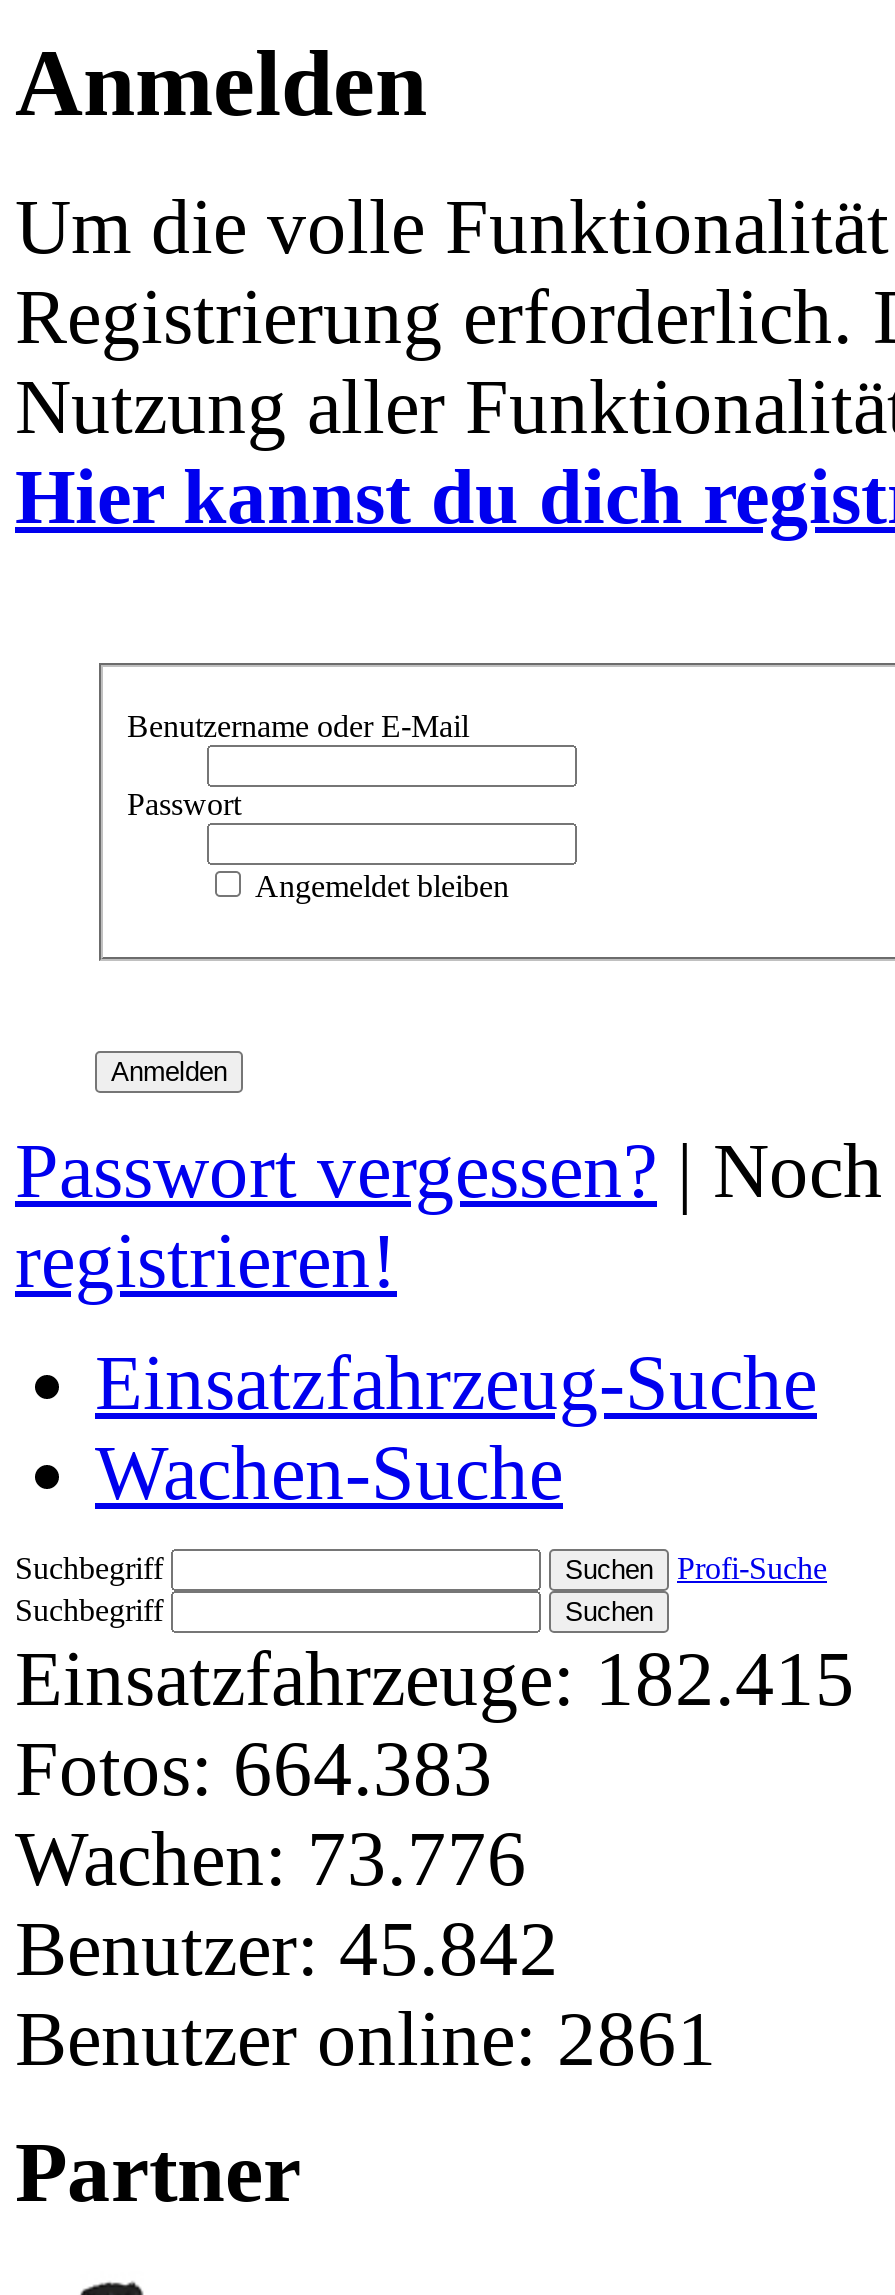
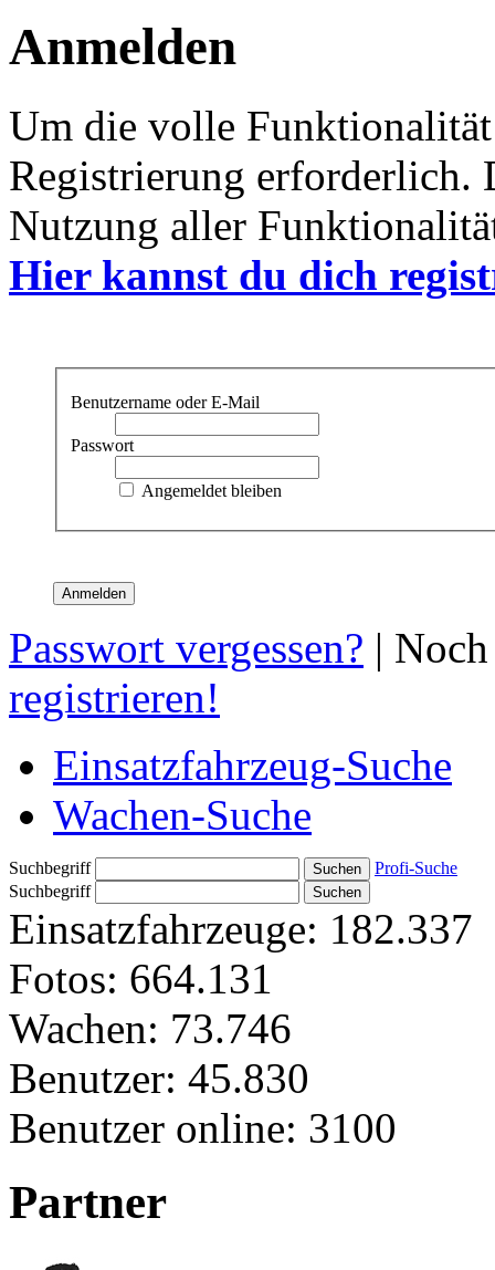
- Einsatzfahrzeuge: 182.415
+ Einsatzfahrzeuge: 182.337

- Fotos: 664.383
+ Fotos: 664.131

- Wachen: 73.776
+ Wachen: 73.746

- Benutzer: 45.842
+ Benutzer: 45.830

- Benutzer online: 2861
+ Benutzer online: 3100
